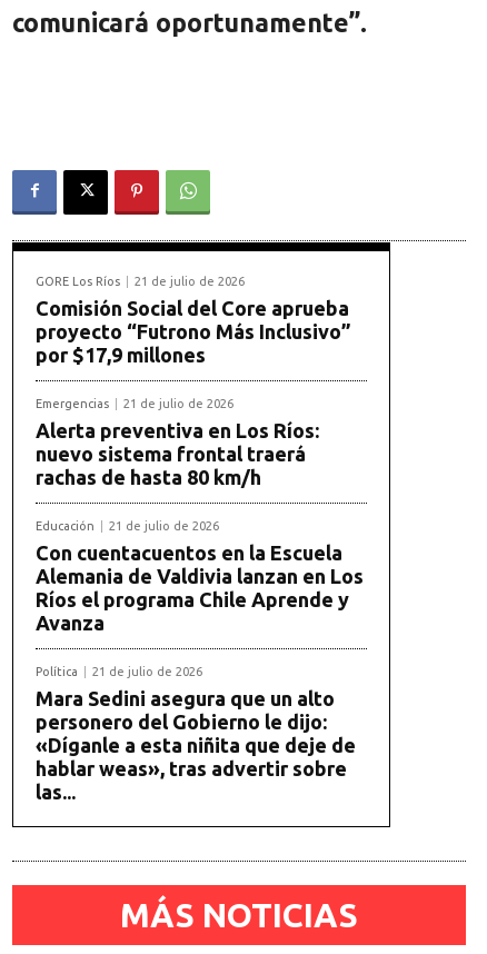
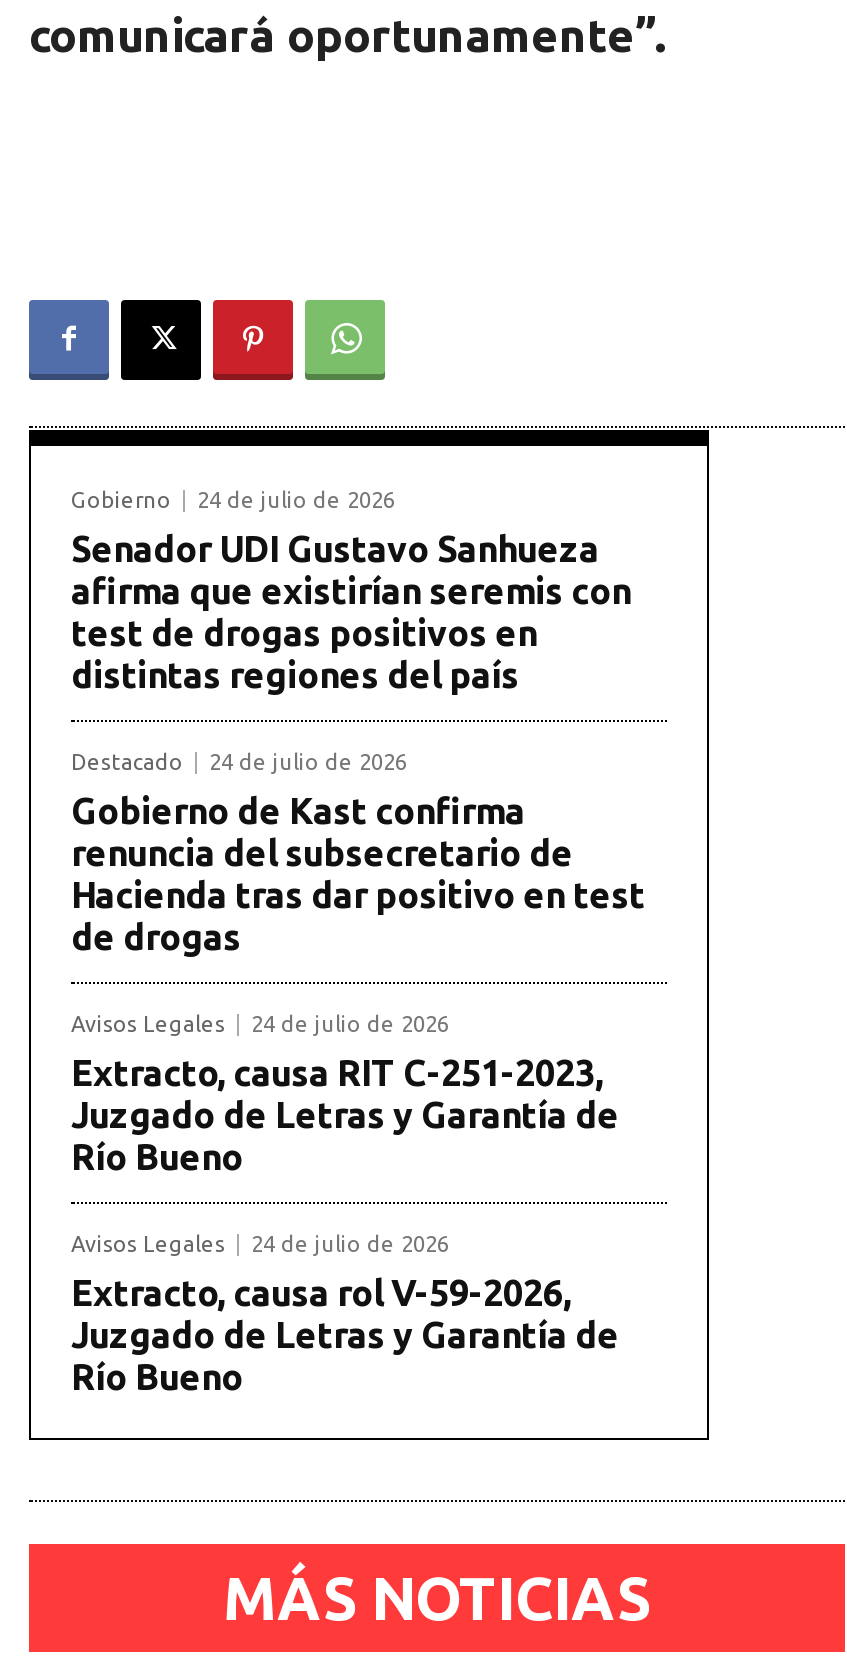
- GORE Los Ríos
- 21 de julio de 2026
- Comisión Social del Core aprueba
- proyecto “Futrono Más Inclusivo”
- por $17,9 millones
+ Gobierno
+ 24 de julio de 2026
+ Senador UDI Gustavo Sanhueza
+ afirma que existirían seremis con
+ test de drogas positivos en
+ distintas regiones del país

- Emergencias
- 21 de julio de 2026
- Alerta preventiva en Los Ríos:
- nuevo sistema frontal traerá
- rachas de hasta 80 km/h
+ Destacado
+ 24 de julio de 2026
+ Gobierno de Kast confirma
+ renuncia del subsecretario de
+ Hacienda tras dar positivo en test
+ de drogas

- Educación
- 21 de julio de 2026
- Con cuentacuentos en la Escuela
- Alemania de Valdivia lanzan en Los
- Ríos el programa Chile Aprende y
- Avanza
+ Avisos Legales
+ 24 de julio de 2026
+ Extracto, causa RIT C-251-2023,
+ Juzgado de Letras y Garantía de
+ Río Bueno

- Política
- 21 de julio de 2026
- Mara Sedini asegura que un alto
- personero del Gobierno le dijo:
- «Díganle a esta niñita que deje de
- hablar weas», tras advertir sobre
- las...
+ Avisos Legales
+ 24 de julio de 2026
+ Extracto, causa rol V-59-2026,
+ Juzgado de Letras y Garantía de
+ Río Bueno
